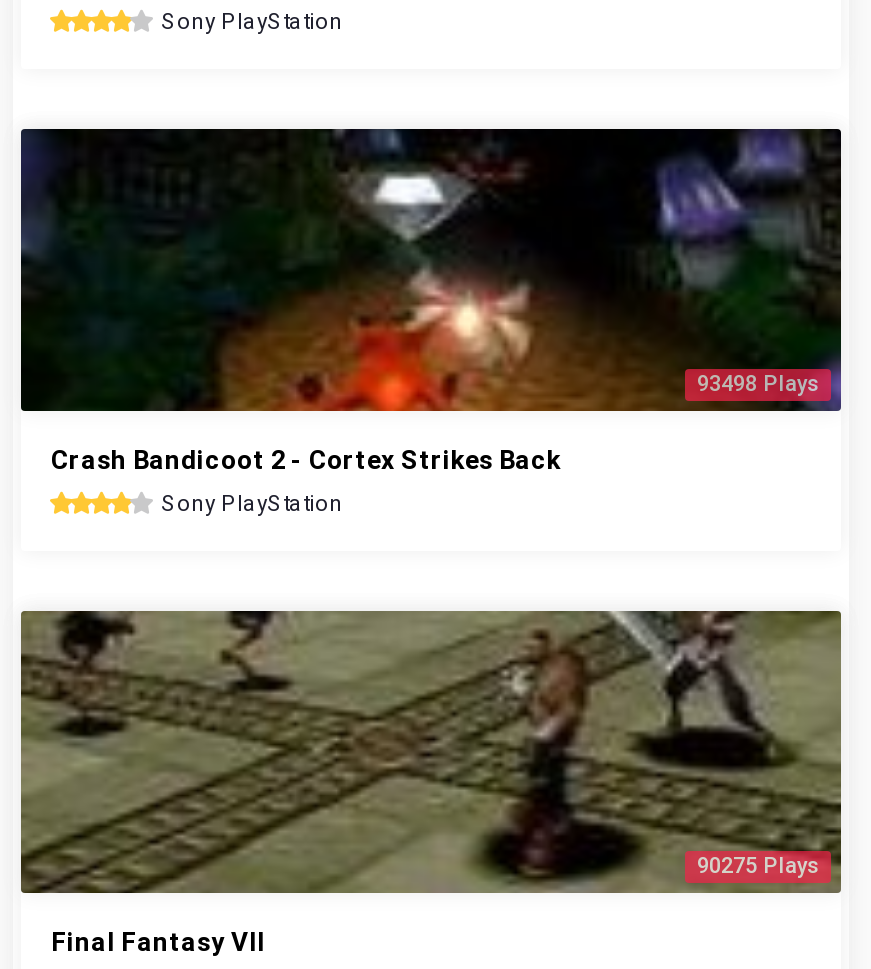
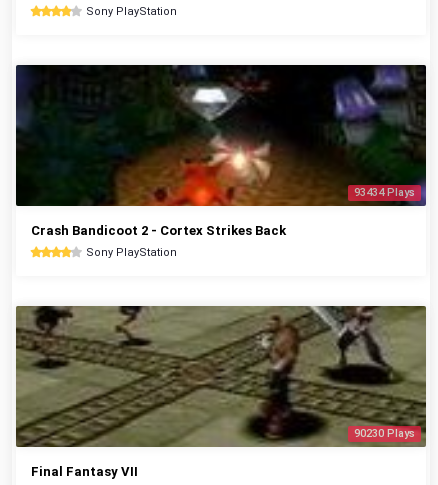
- 93498 Plays
+ 93434 Plays

- 90275 Plays
+ 90230 Plays
